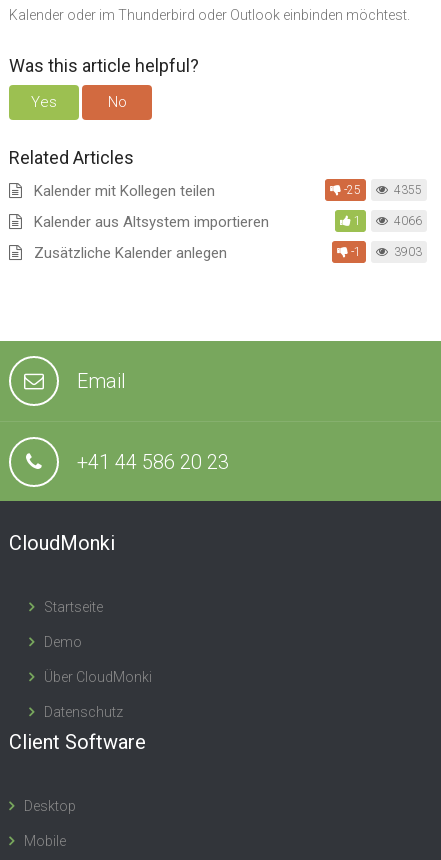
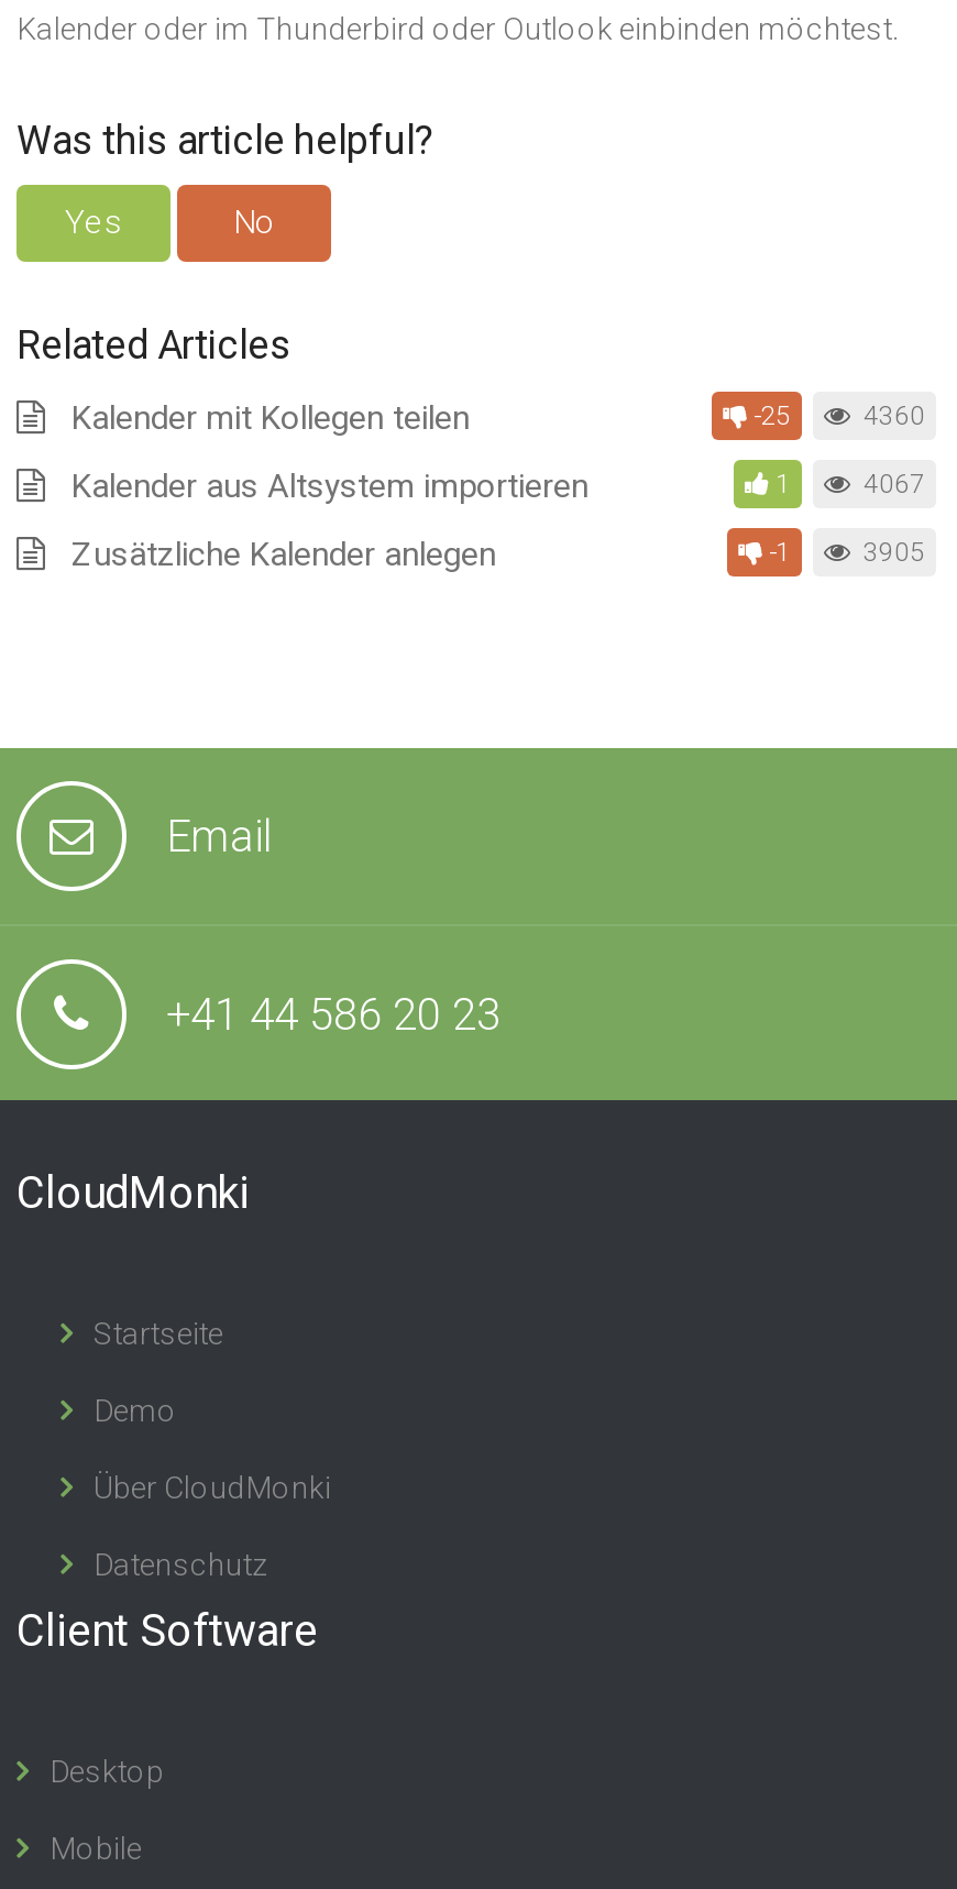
- 4355
+ 4360

- 4066
+ 4067

- 3903
+ 3905
